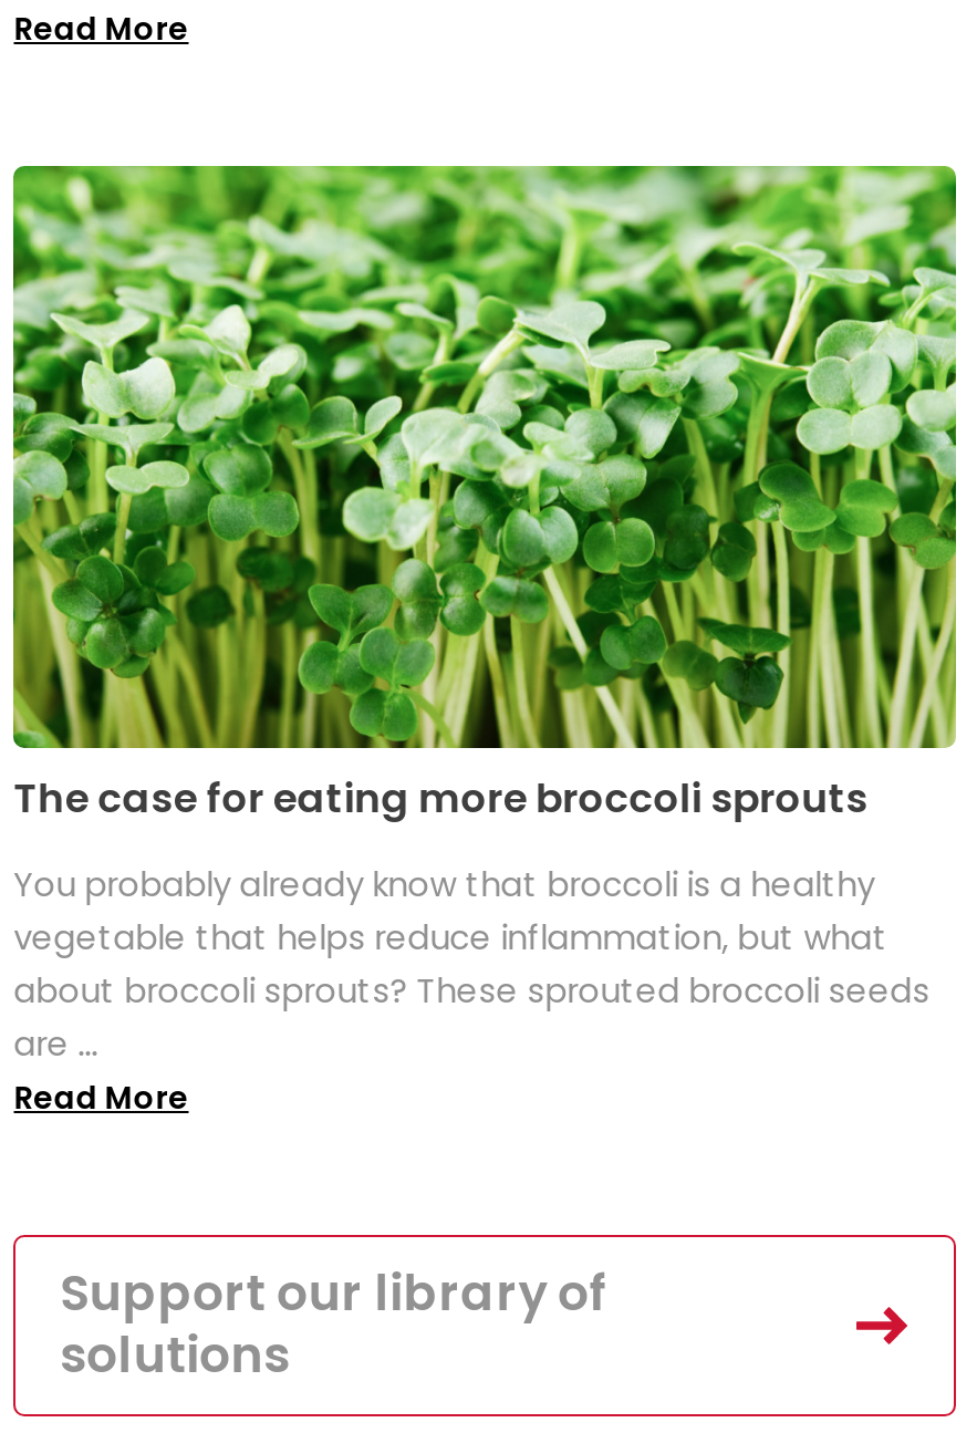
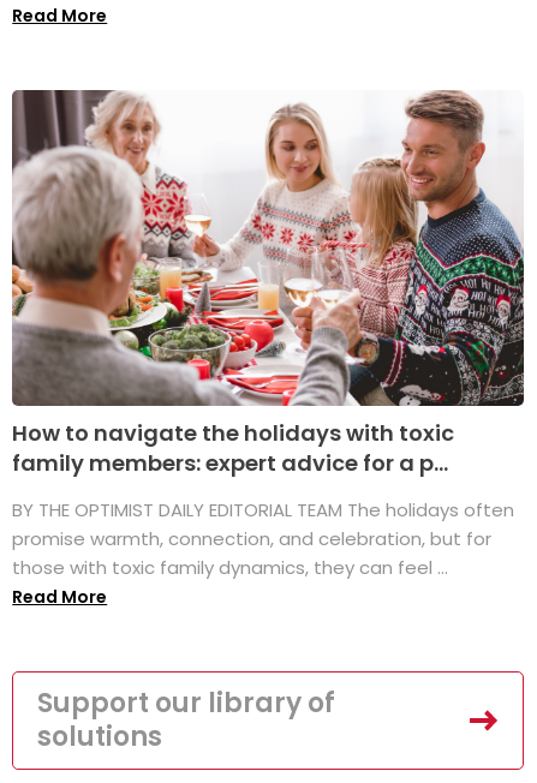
- [image]
- The case for eating more broccoli sprouts
+ [image]
+ How to navigate the holidays with toxic
+ family members: expert advice for a p...

- You probably already know that broccoli is a healthy
- vegetable that helps reduce inflammation, but what
- about broccoli sprouts? These sprouted broccoli seeds
- are ...
+ BY THE OPTIMIST DAILY EDITORIAL TEAM The holidays often
+ promise warmth, connection, and celebration, but for
+ those with toxic family dynamics, they can feel ...
